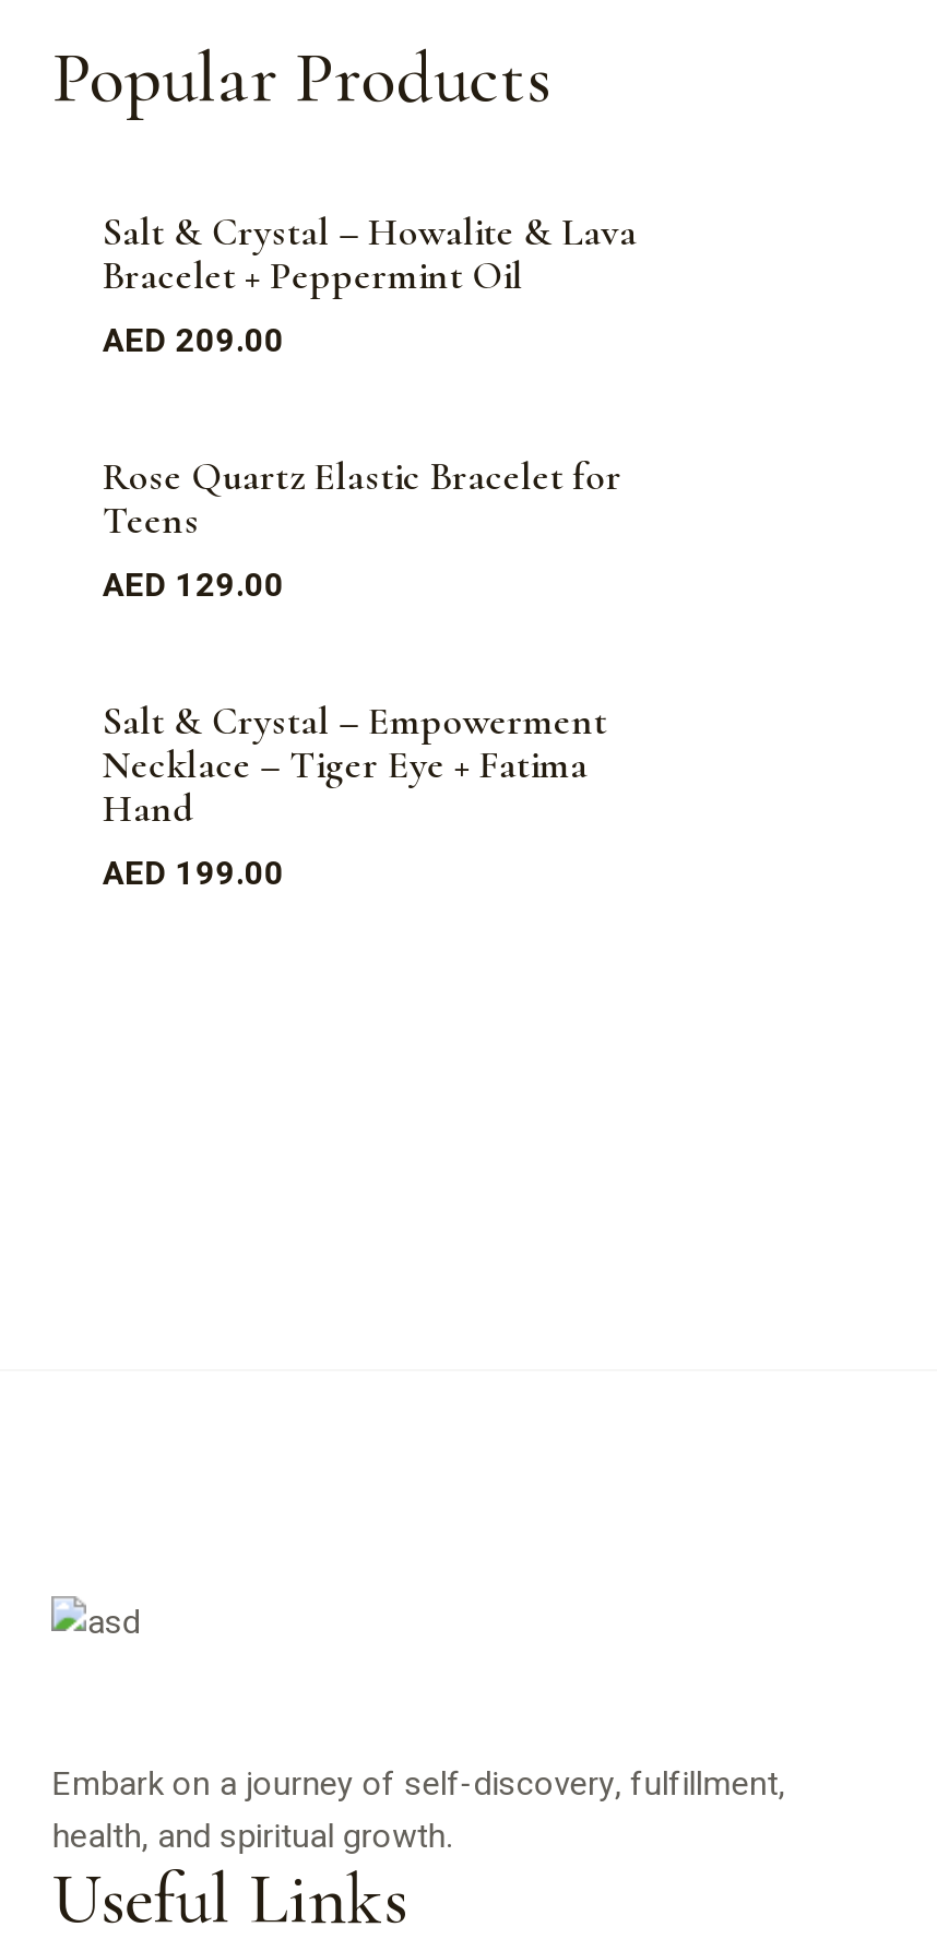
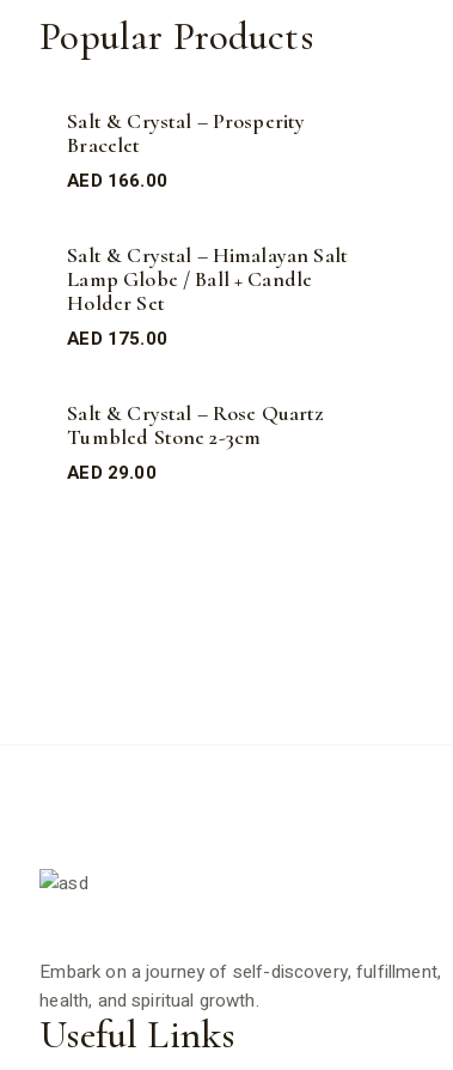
- Salt & Crystal – Howalite & Lava
- Bracelet + Peppermint Oil
- AED 209.00
+ Salt & Crystal – Prosperity
+ Bracelet
+ AED 166.00

- Rose Quartz Elastic Bracelet for
- Teens
- AED 129.00
+ Salt & Crystal – Himalayan Salt
+ Lamp Globe / Ball + Candle
+ Holder Set
+ AED 175.00

- Salt & Crystal – Empowerment
- Necklace – Tiger Eye + Fatima
- Hand
- AED 199.00
+ Salt & Crystal – Rose Quartz
+ Tumbled Stone 2-3cm
+ AED 29.00
